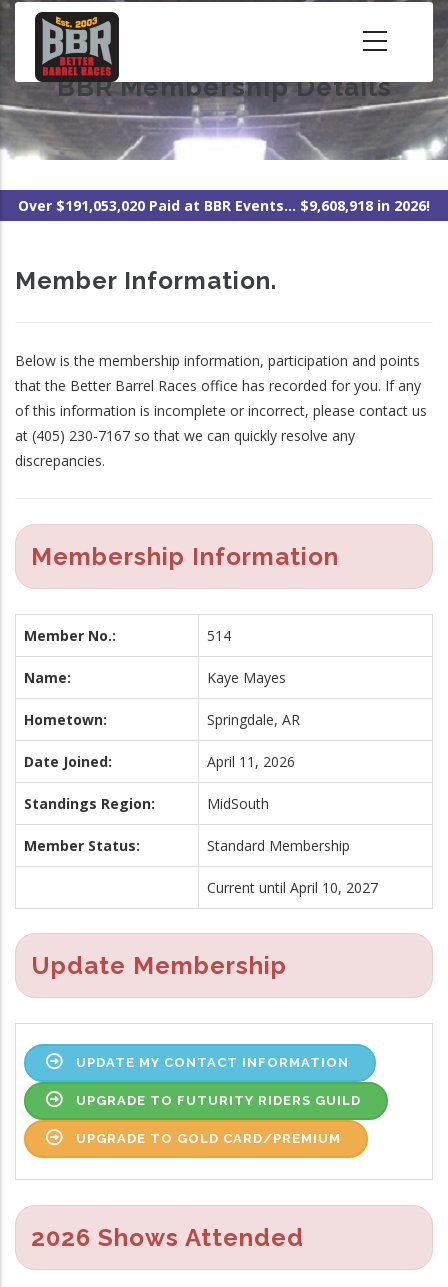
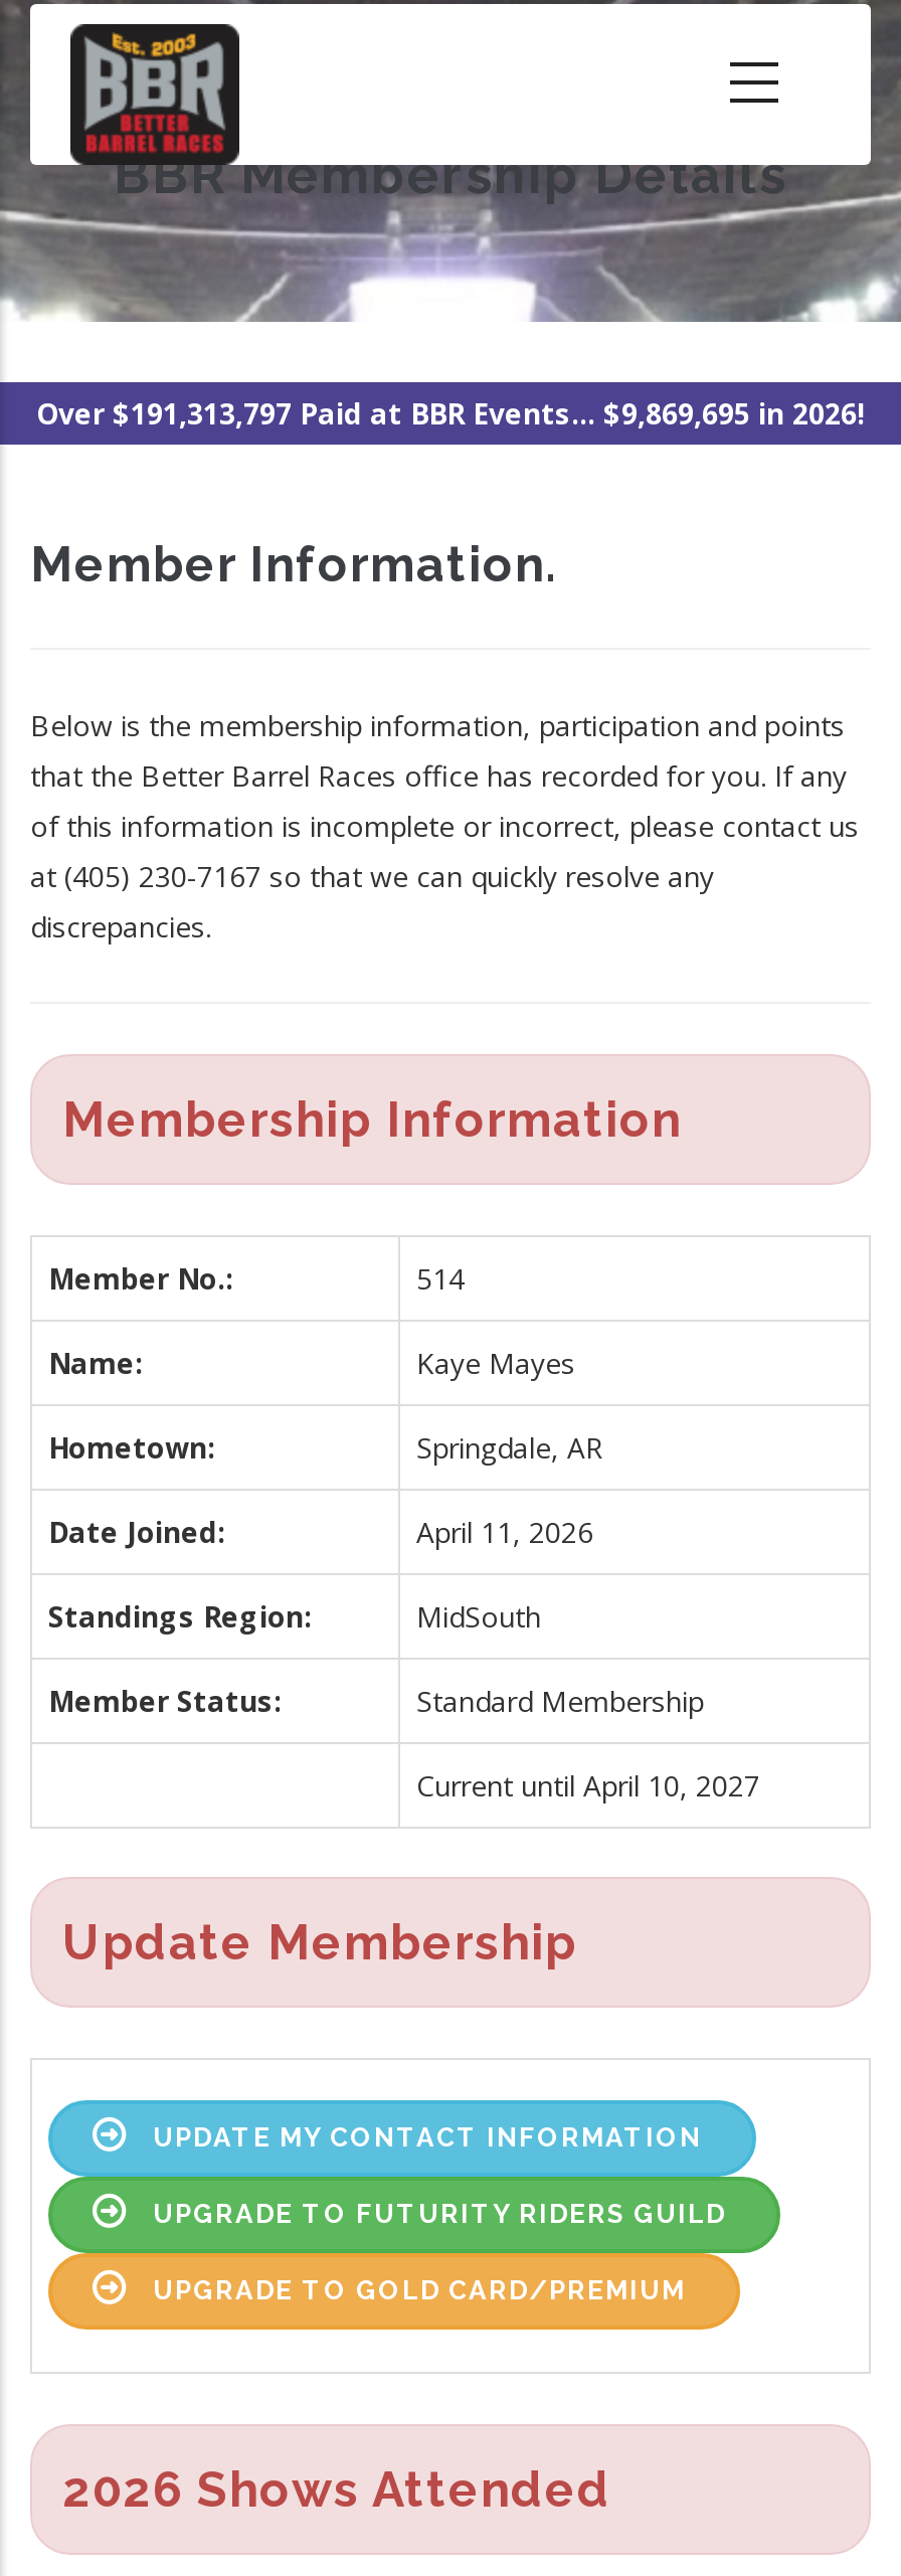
- Over $191,053,020 Paid at BBR Events... $9,608,918 in 2026!
+ Over $191,313,797 Paid at BBR Events... $9,869,695 in 2026!
